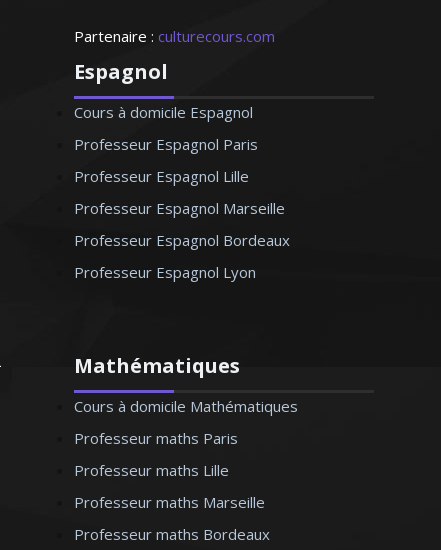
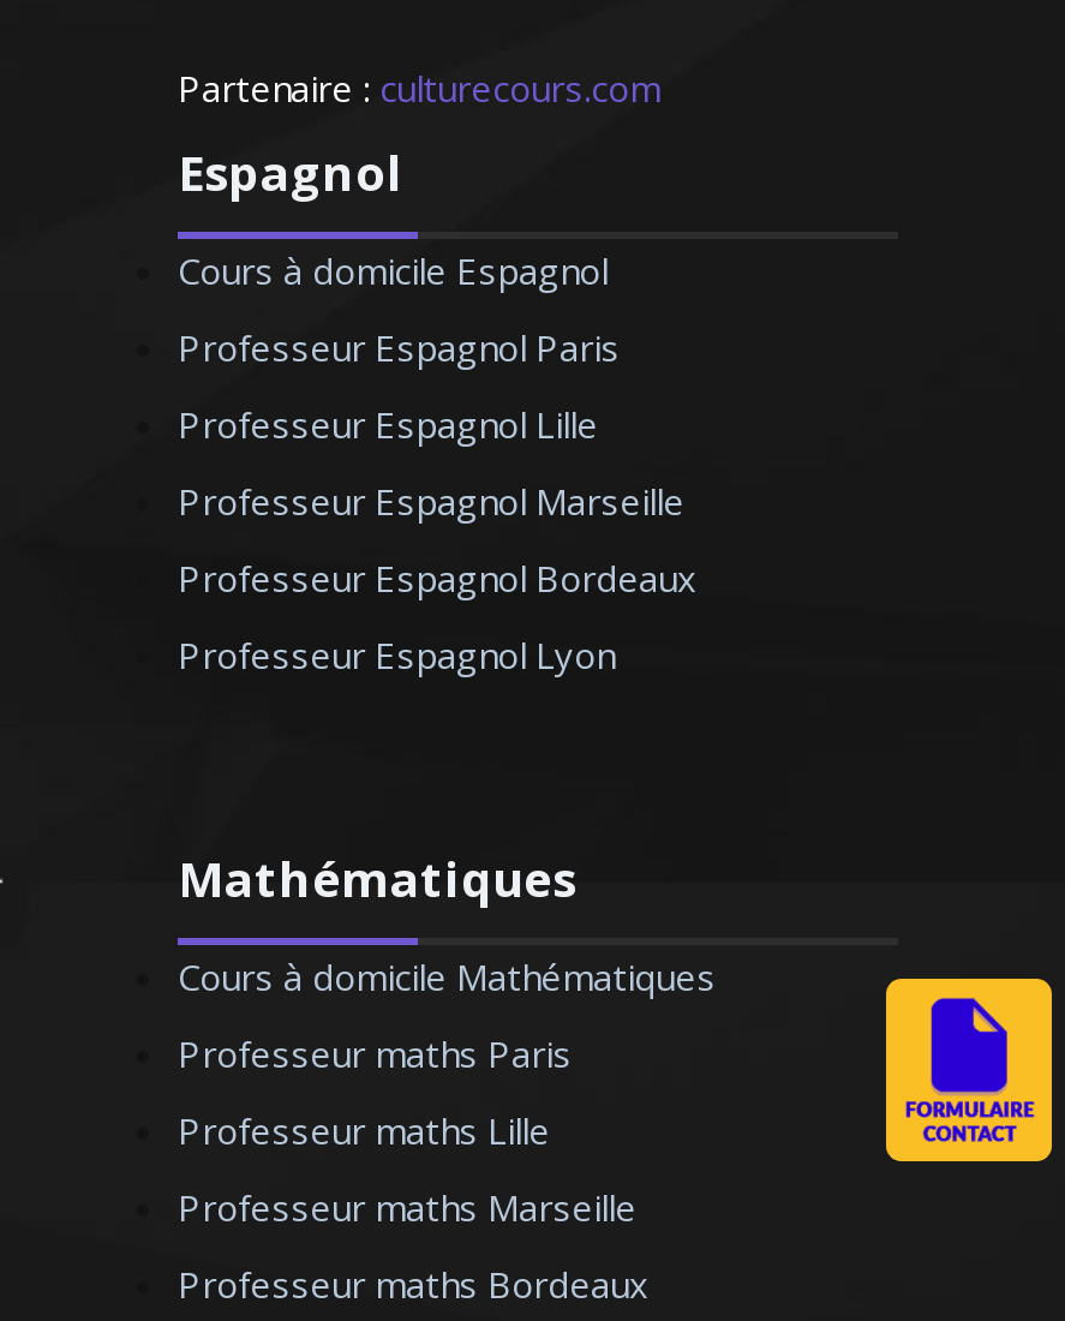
+ [image]
